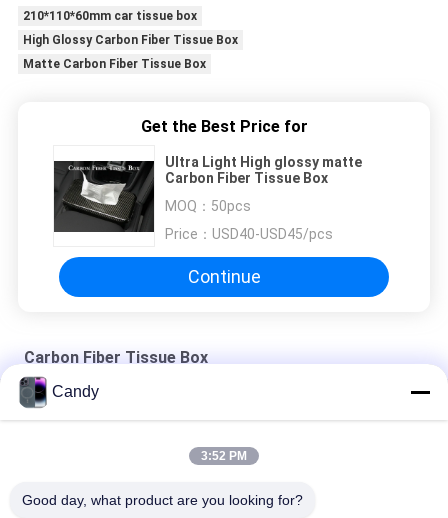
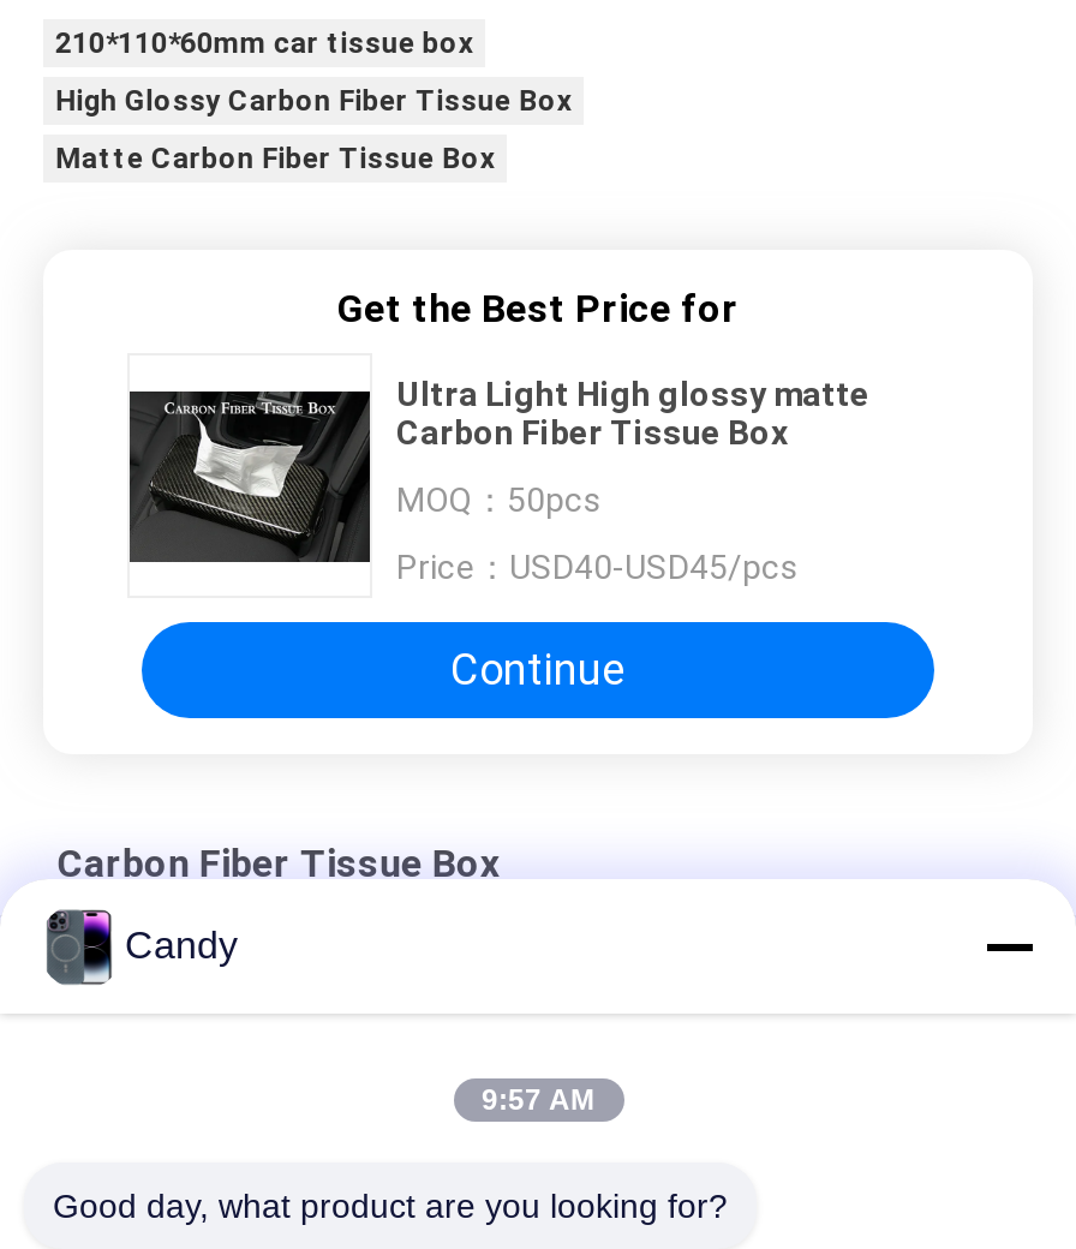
- 3:52 PM
+ 9:57 AM
